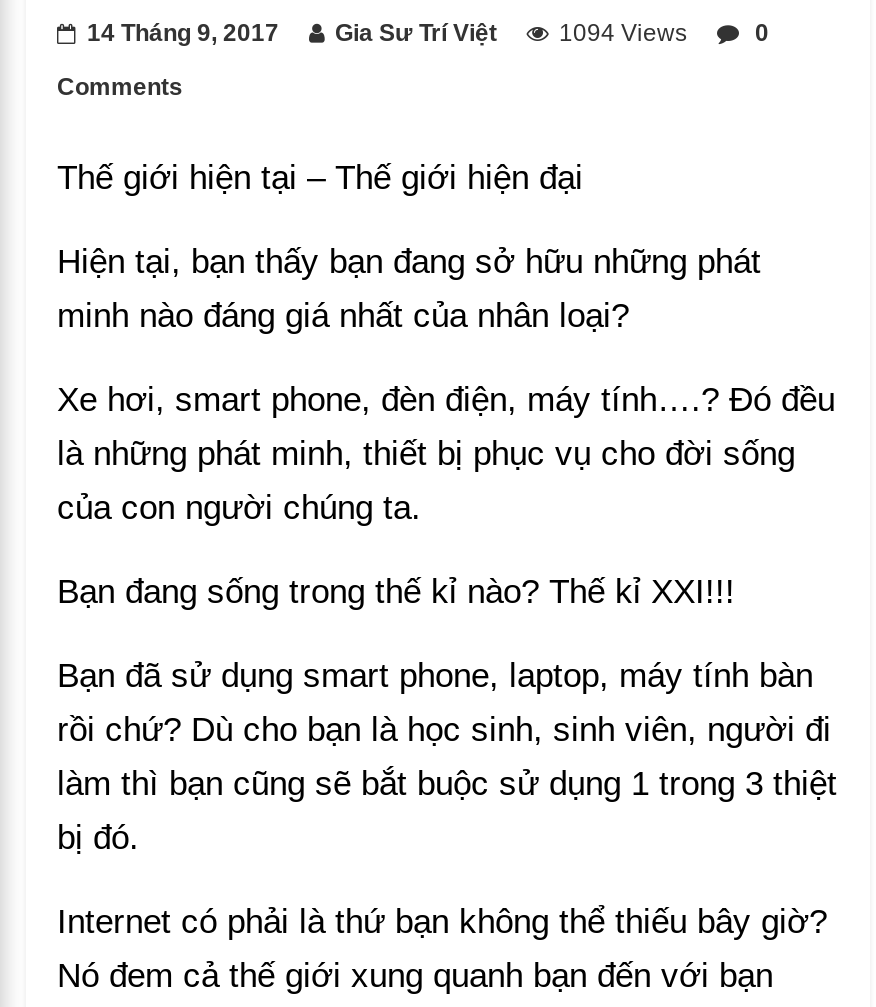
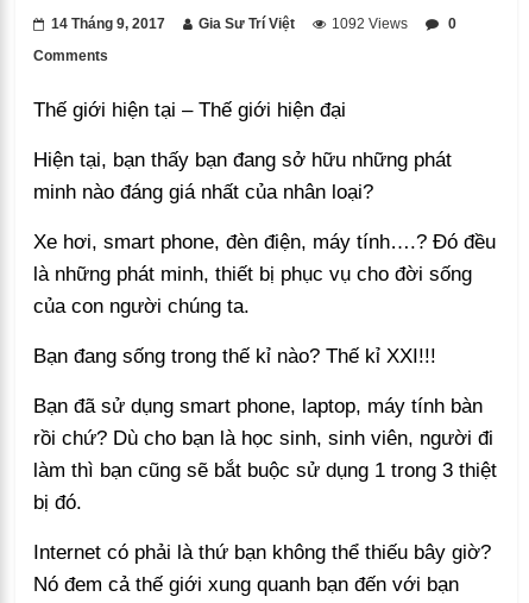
- 1094 Views
+ 1092 Views
